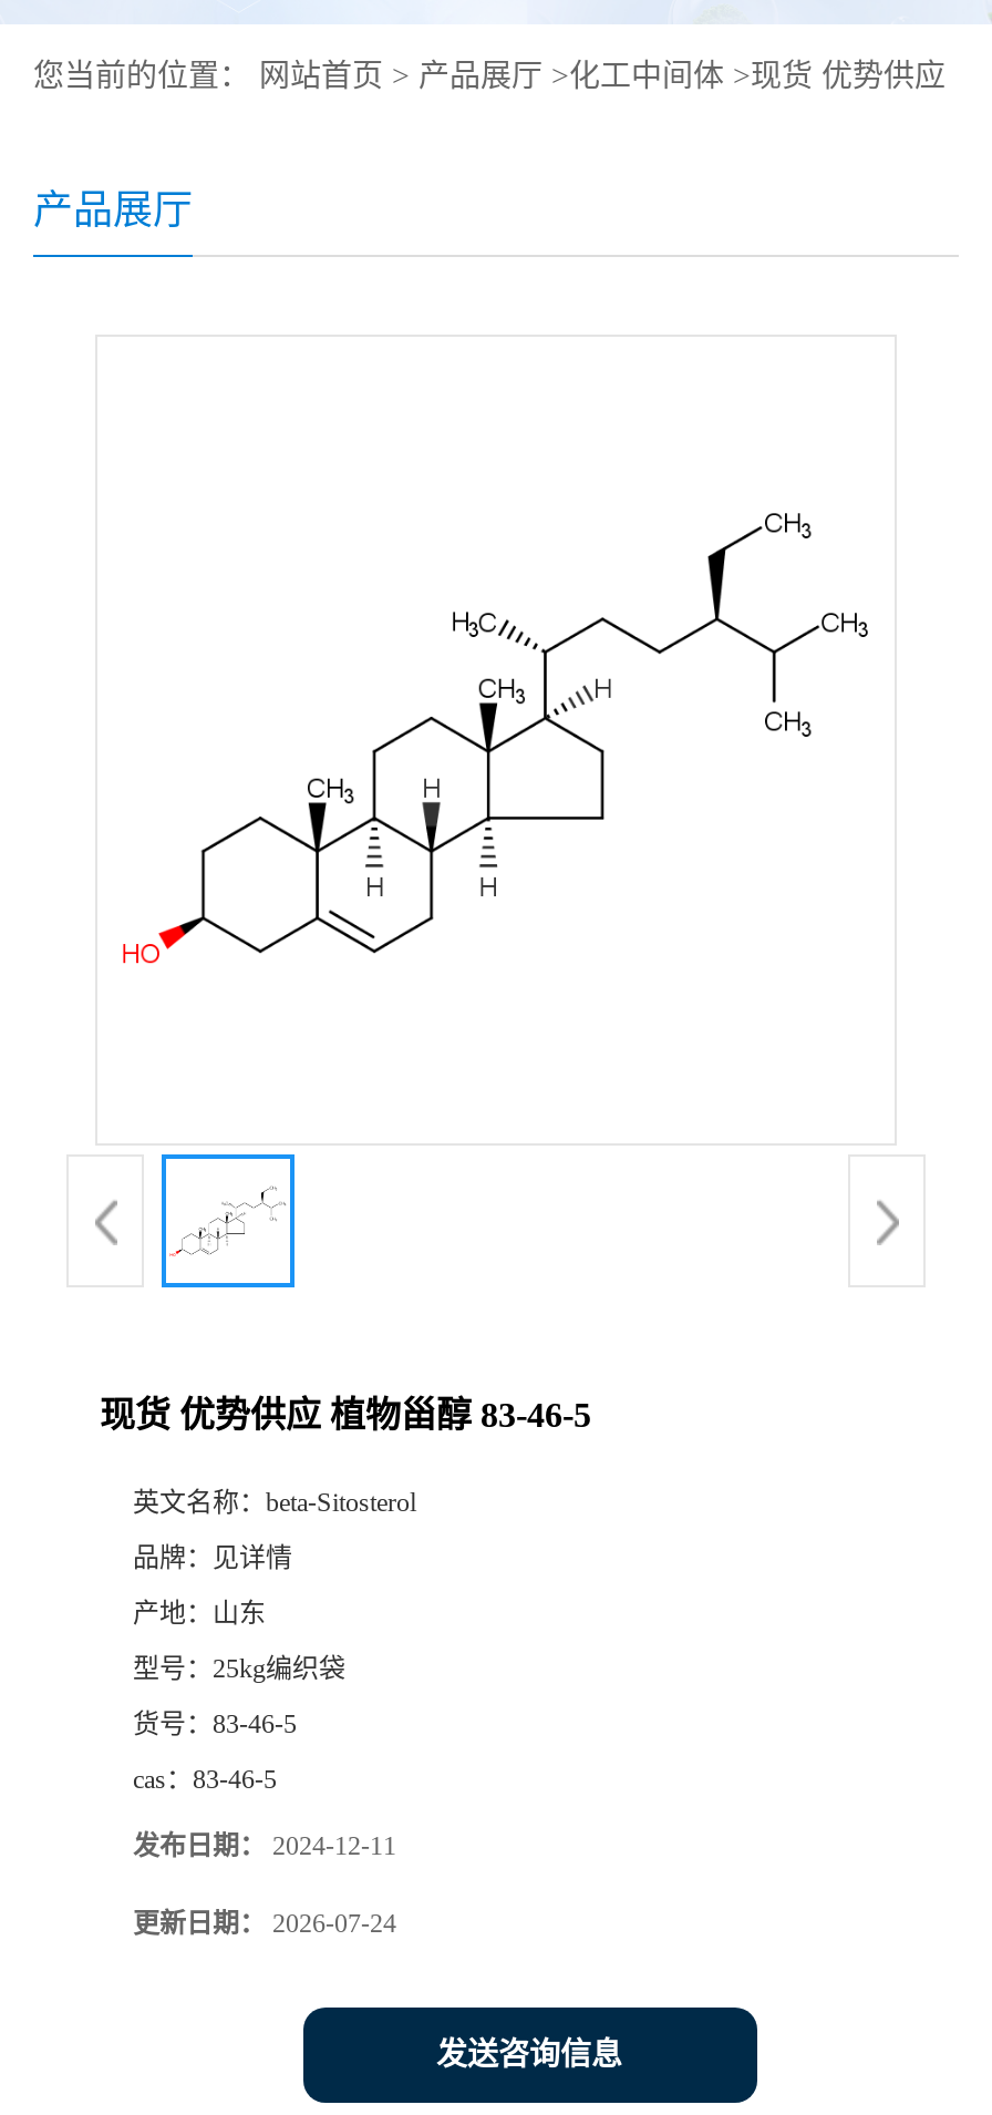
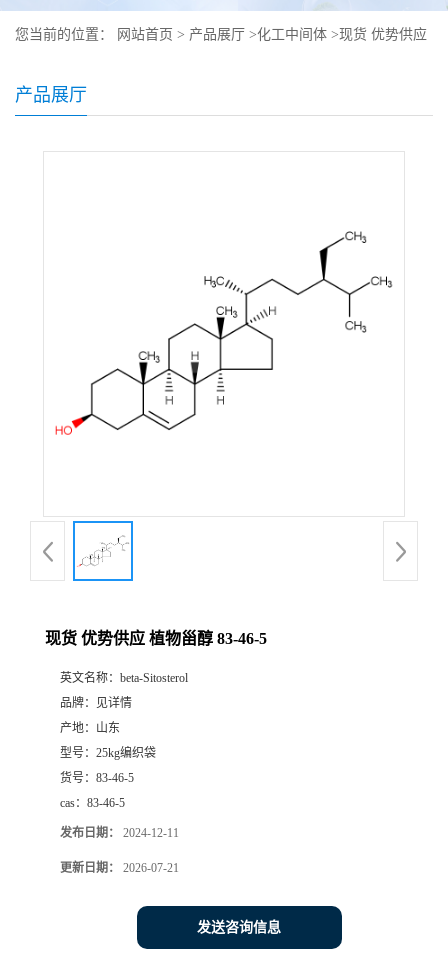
- 更新日期：2026-07-24
+ 更新日期：2026-07-21
